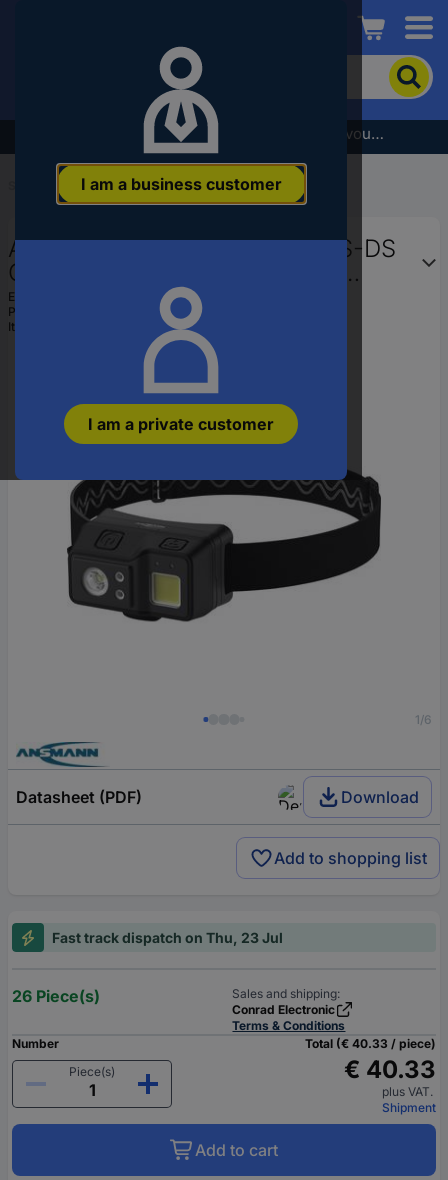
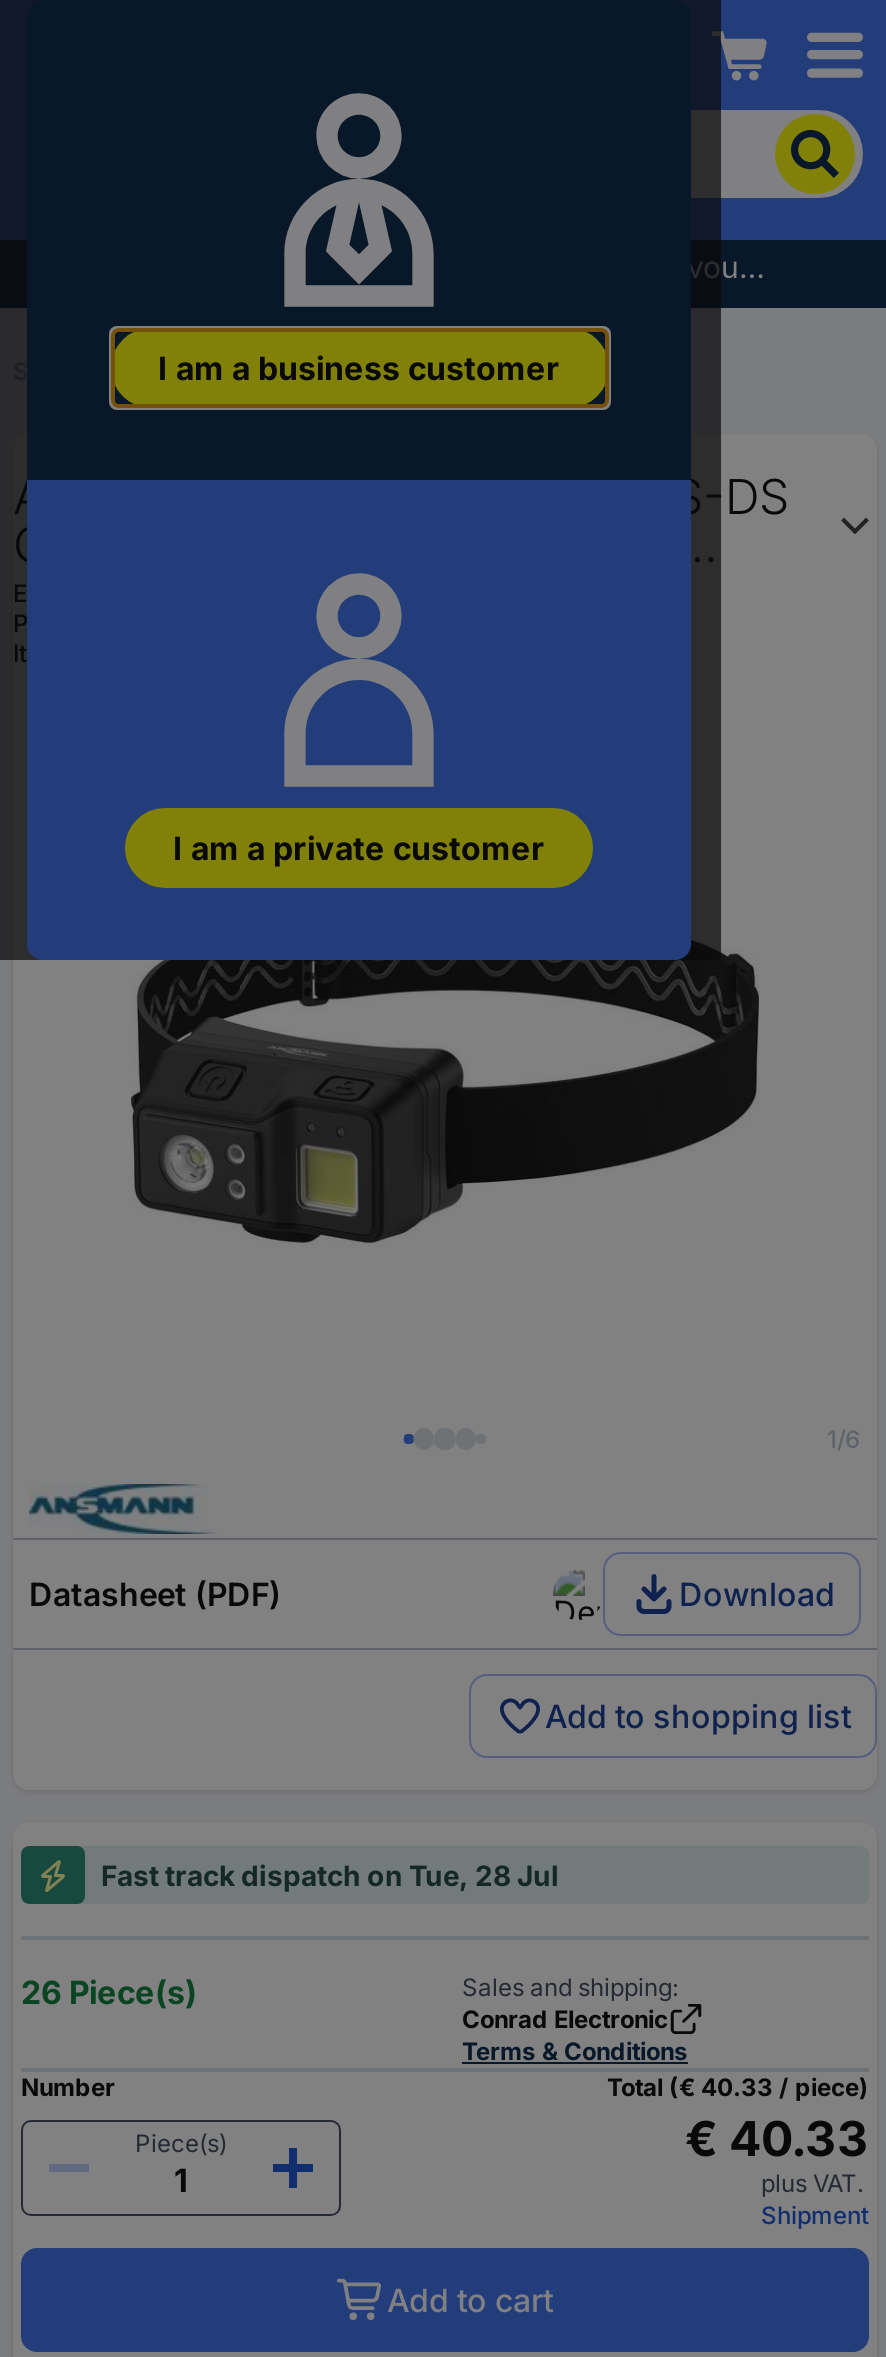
- Fast track dispatch on Thu, 23 Jul
+ Fast track dispatch on Tue, 28 Jul
